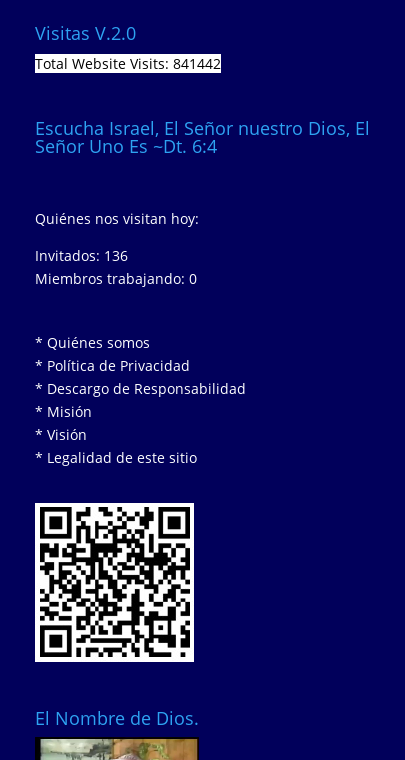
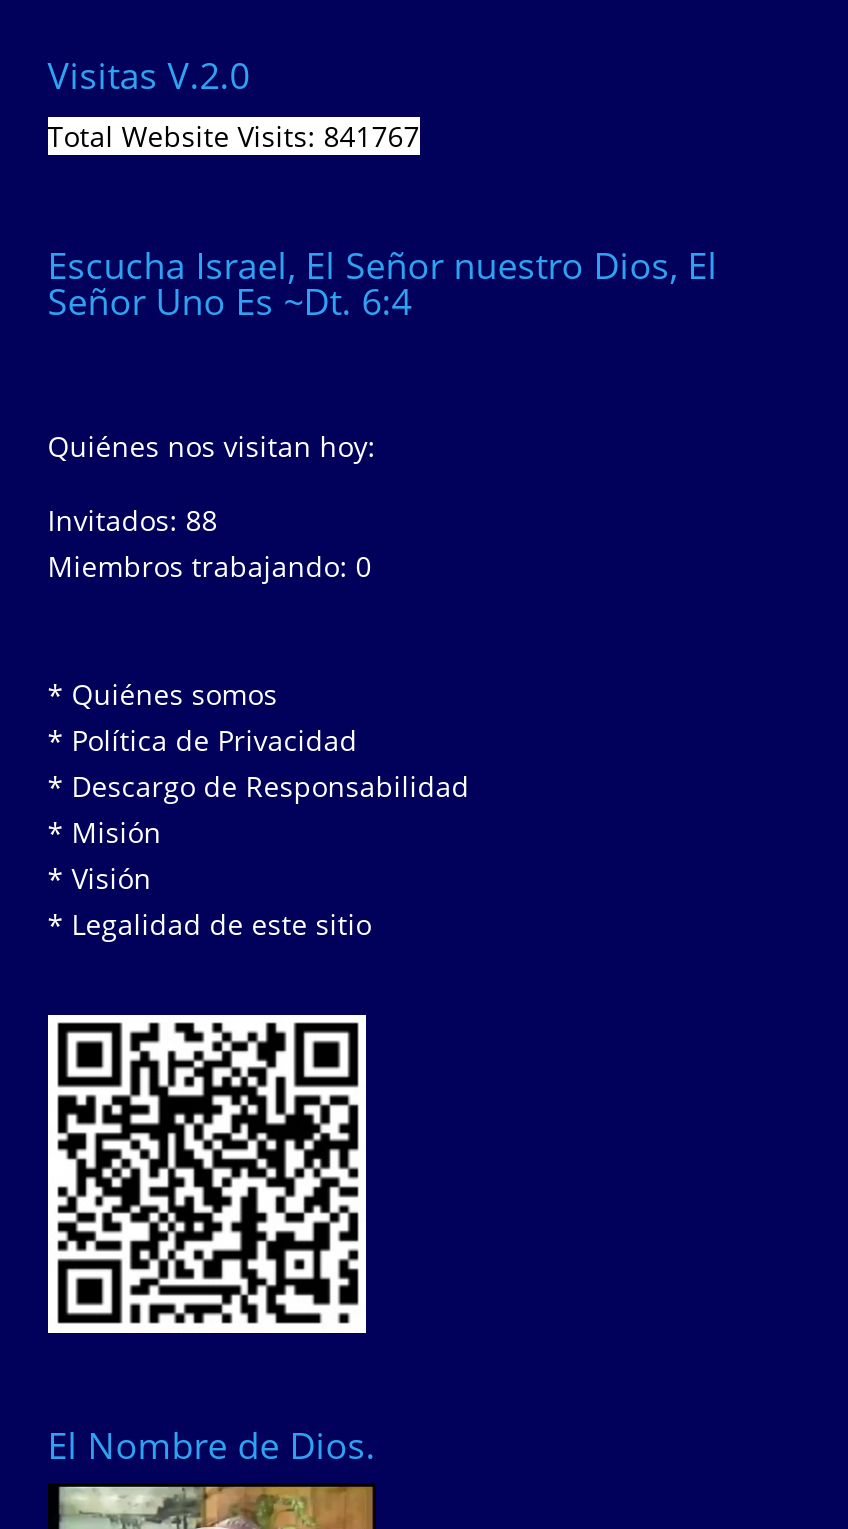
- Total Website Visits: 841442
+ Total Website Visits: 841767

- Invitados: 136
+ Invitados: 88
